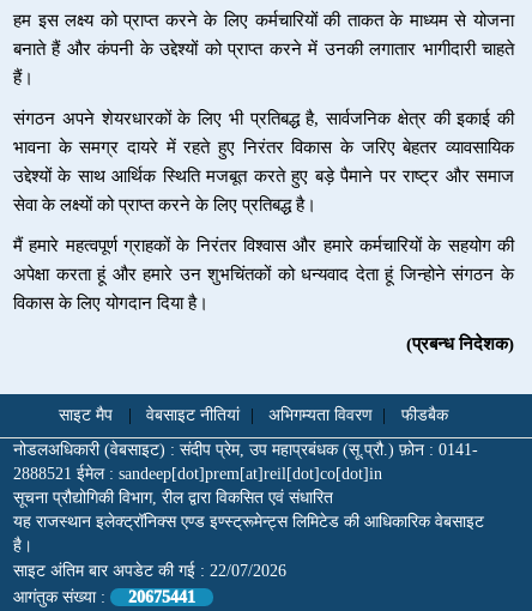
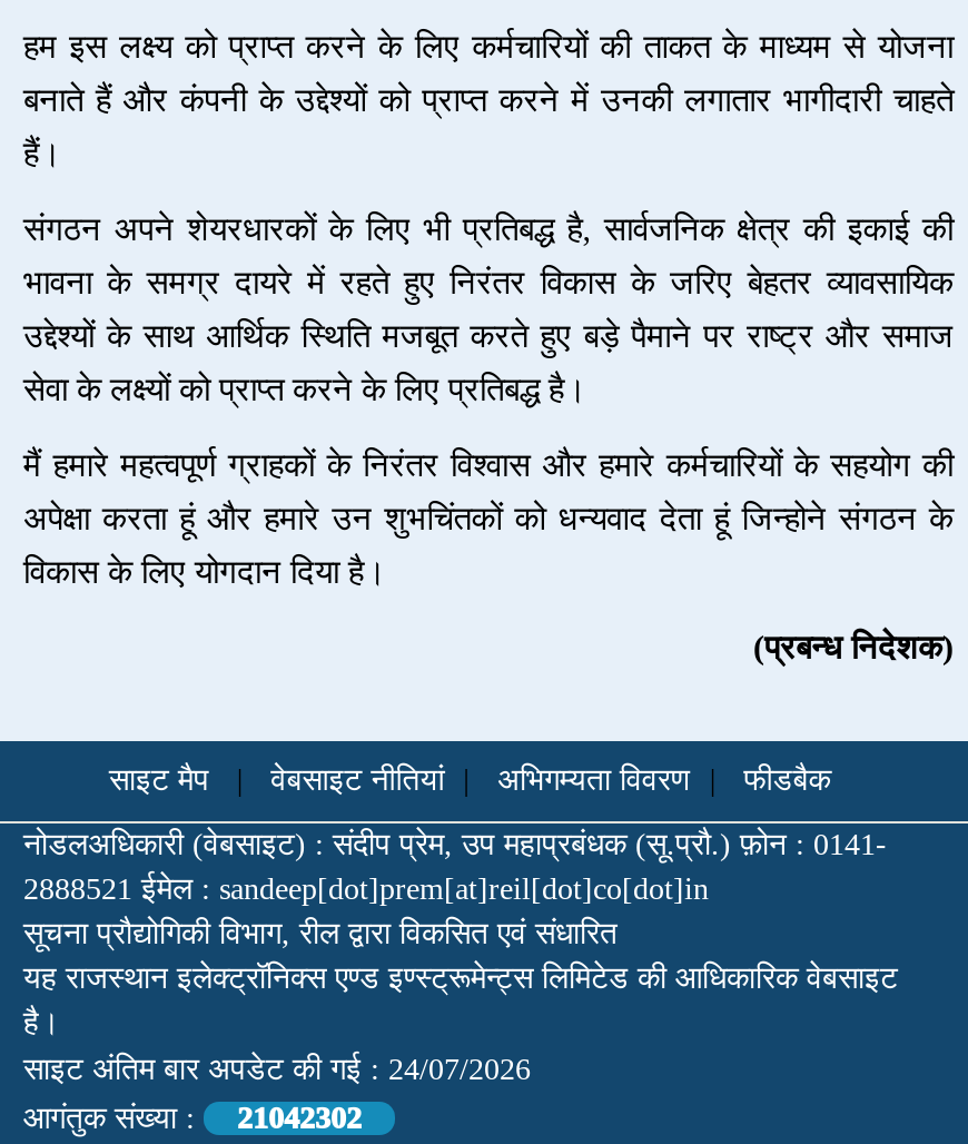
- साइट अंतिम बार अपडेट की गई : 22/07/2026
+ साइट अंतिम बार अपडेट की गई : 24/07/2026

- आगंतुक संख्या : 20675441
+ आगंतुक संख्या : 21042302
